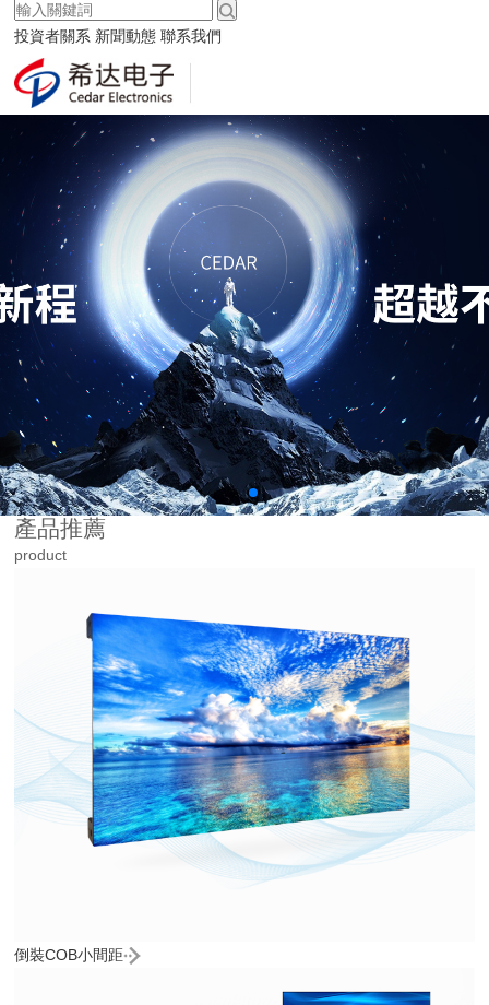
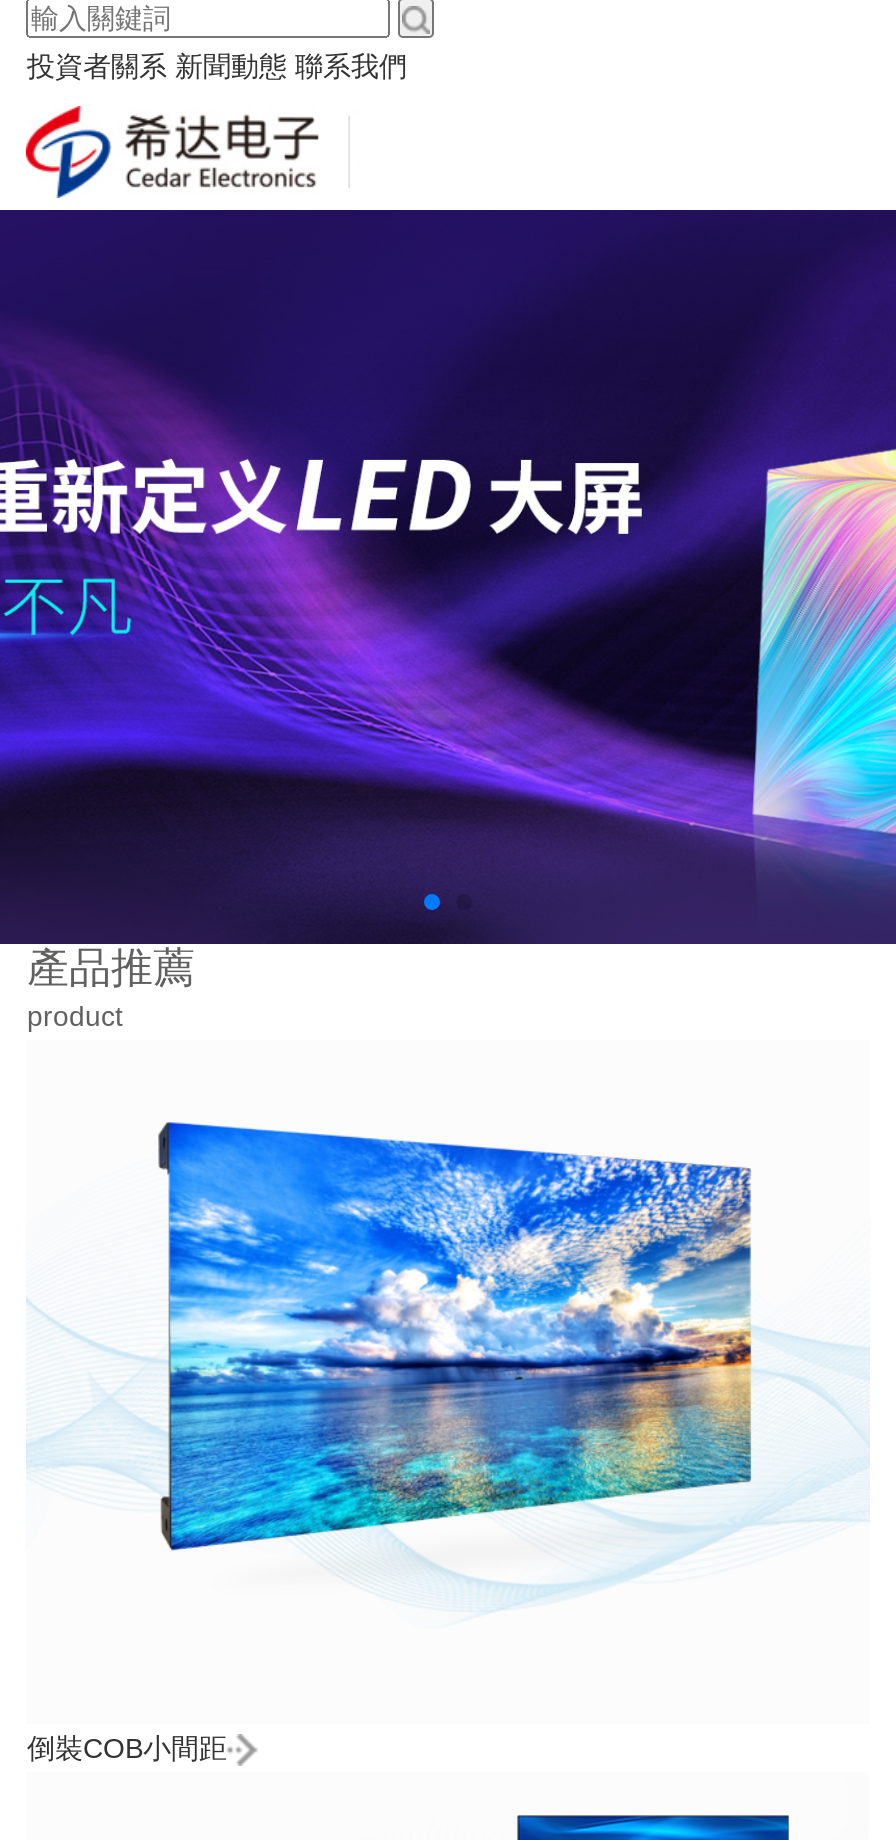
- [image]
+ [image]
